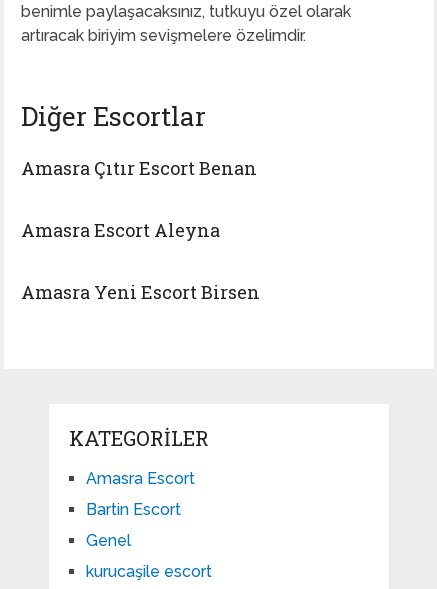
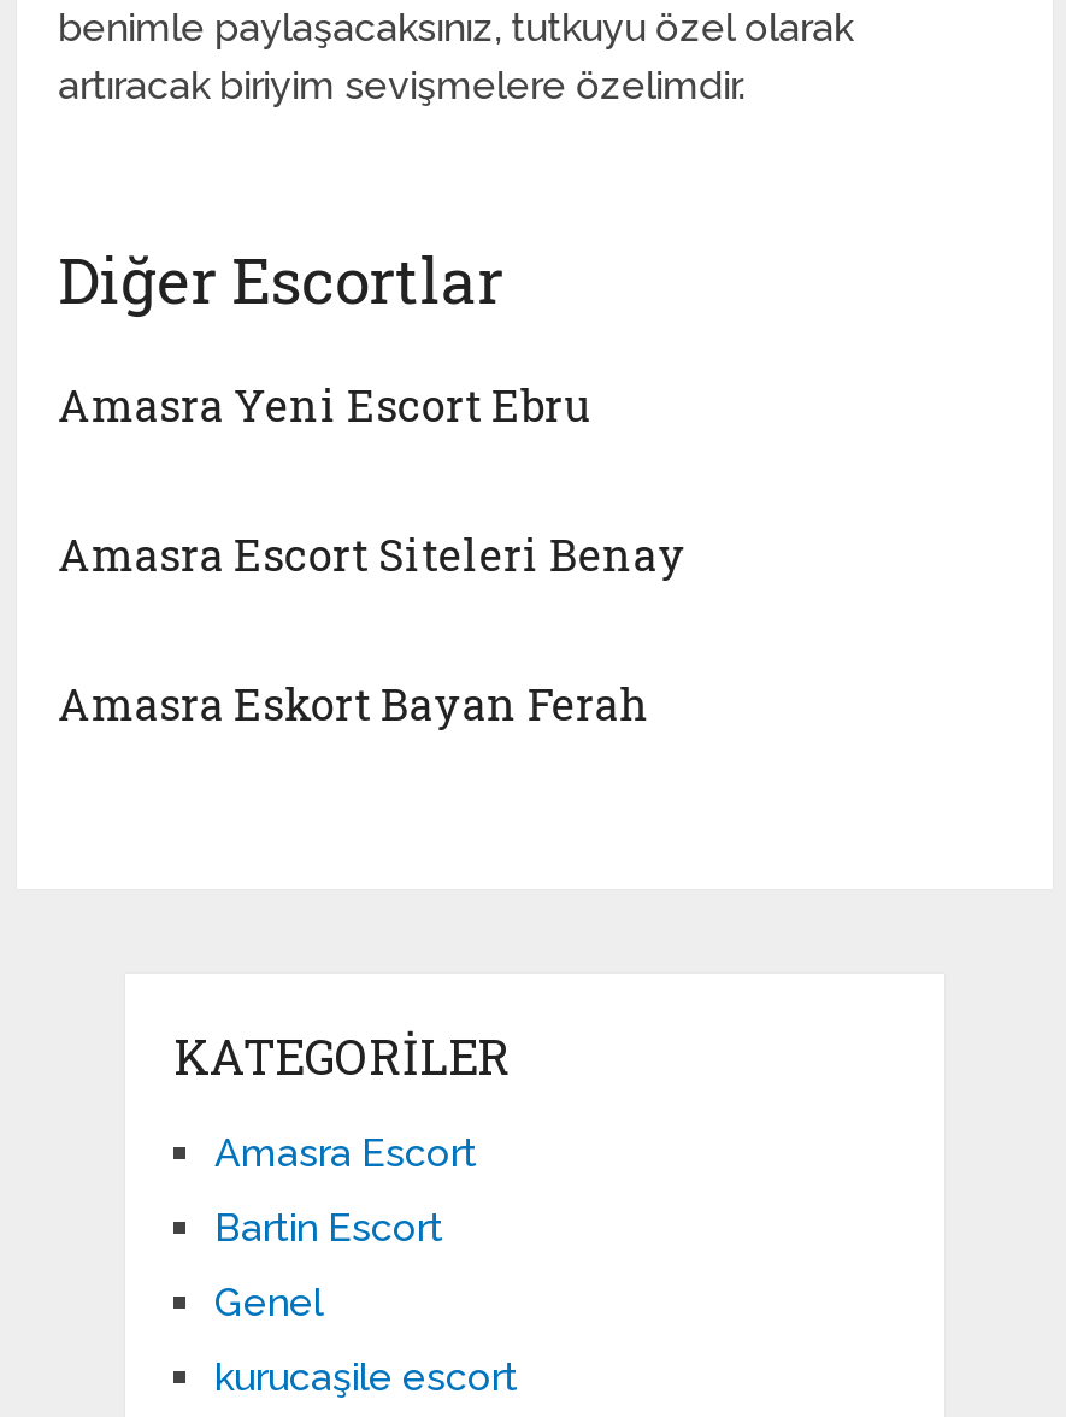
- Amasra Çıtır Escort Benan
+ Amasra Yeni Escort Ebru

- Amasra Escort Aleyna
+ Amasra Escort Siteleri Benay

- Amasra Yeni Escort Birsen
+ Amasra Eskort Bayan Ferah
